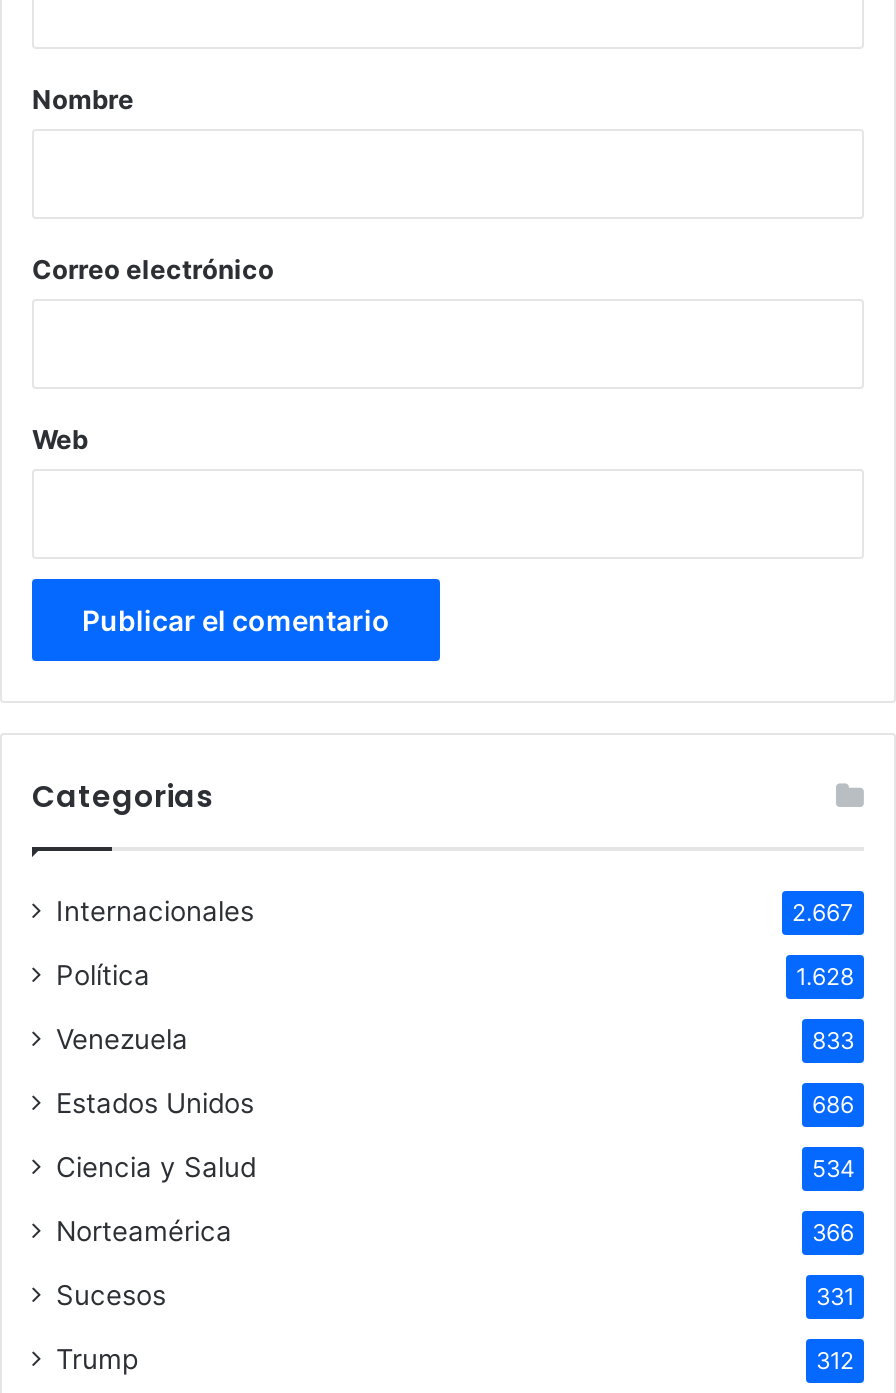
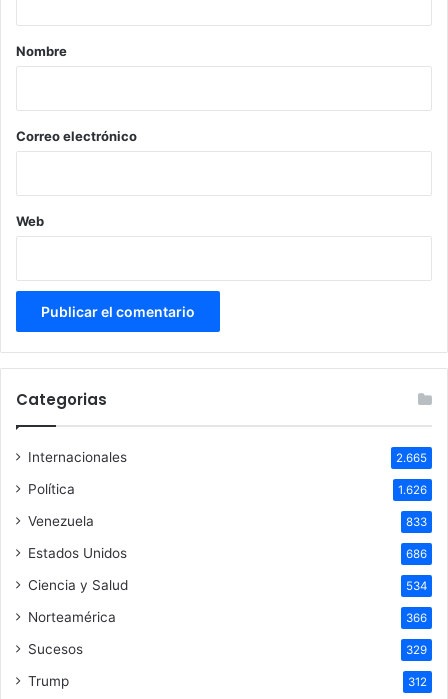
- 2.667
+ 2.665

- 1.628
+ 1.626

- 331
+ 329
